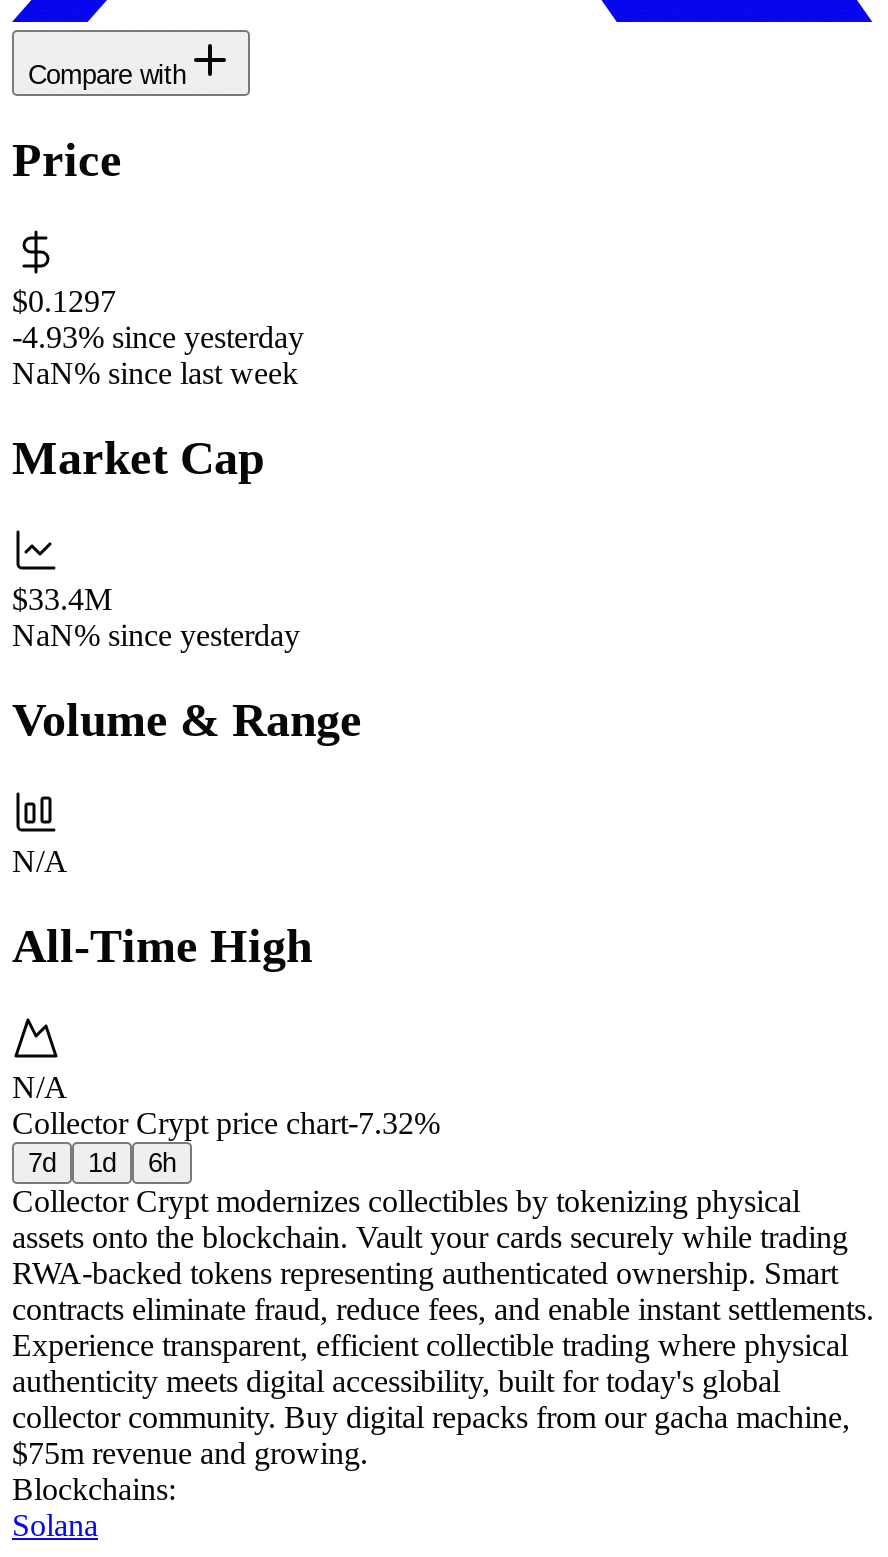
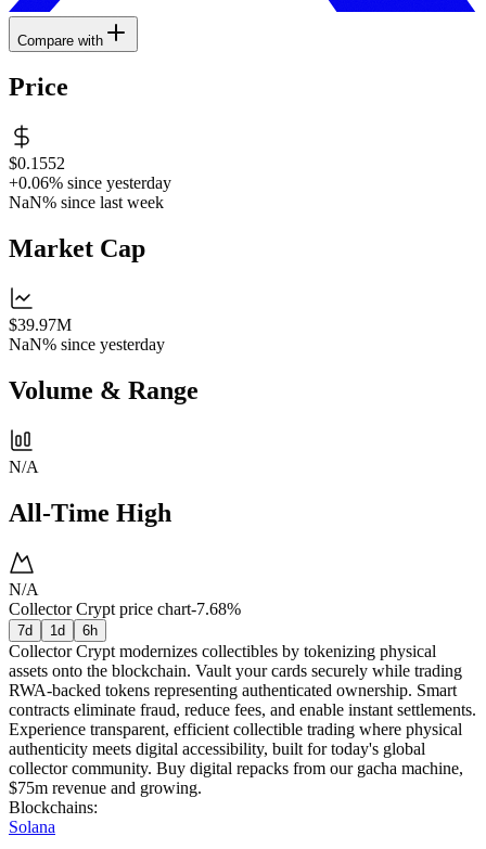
- $0.1297
+ $0.1552

- -4.93% since yesterday
+ +0.06% since yesterday

- $33.4M
+ $39.97M

- Collector Crypt price chart-7.32%
+ Collector Crypt price chart-7.68%
